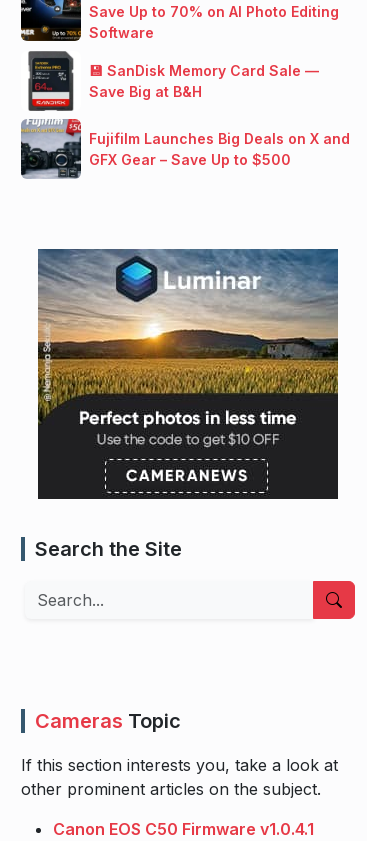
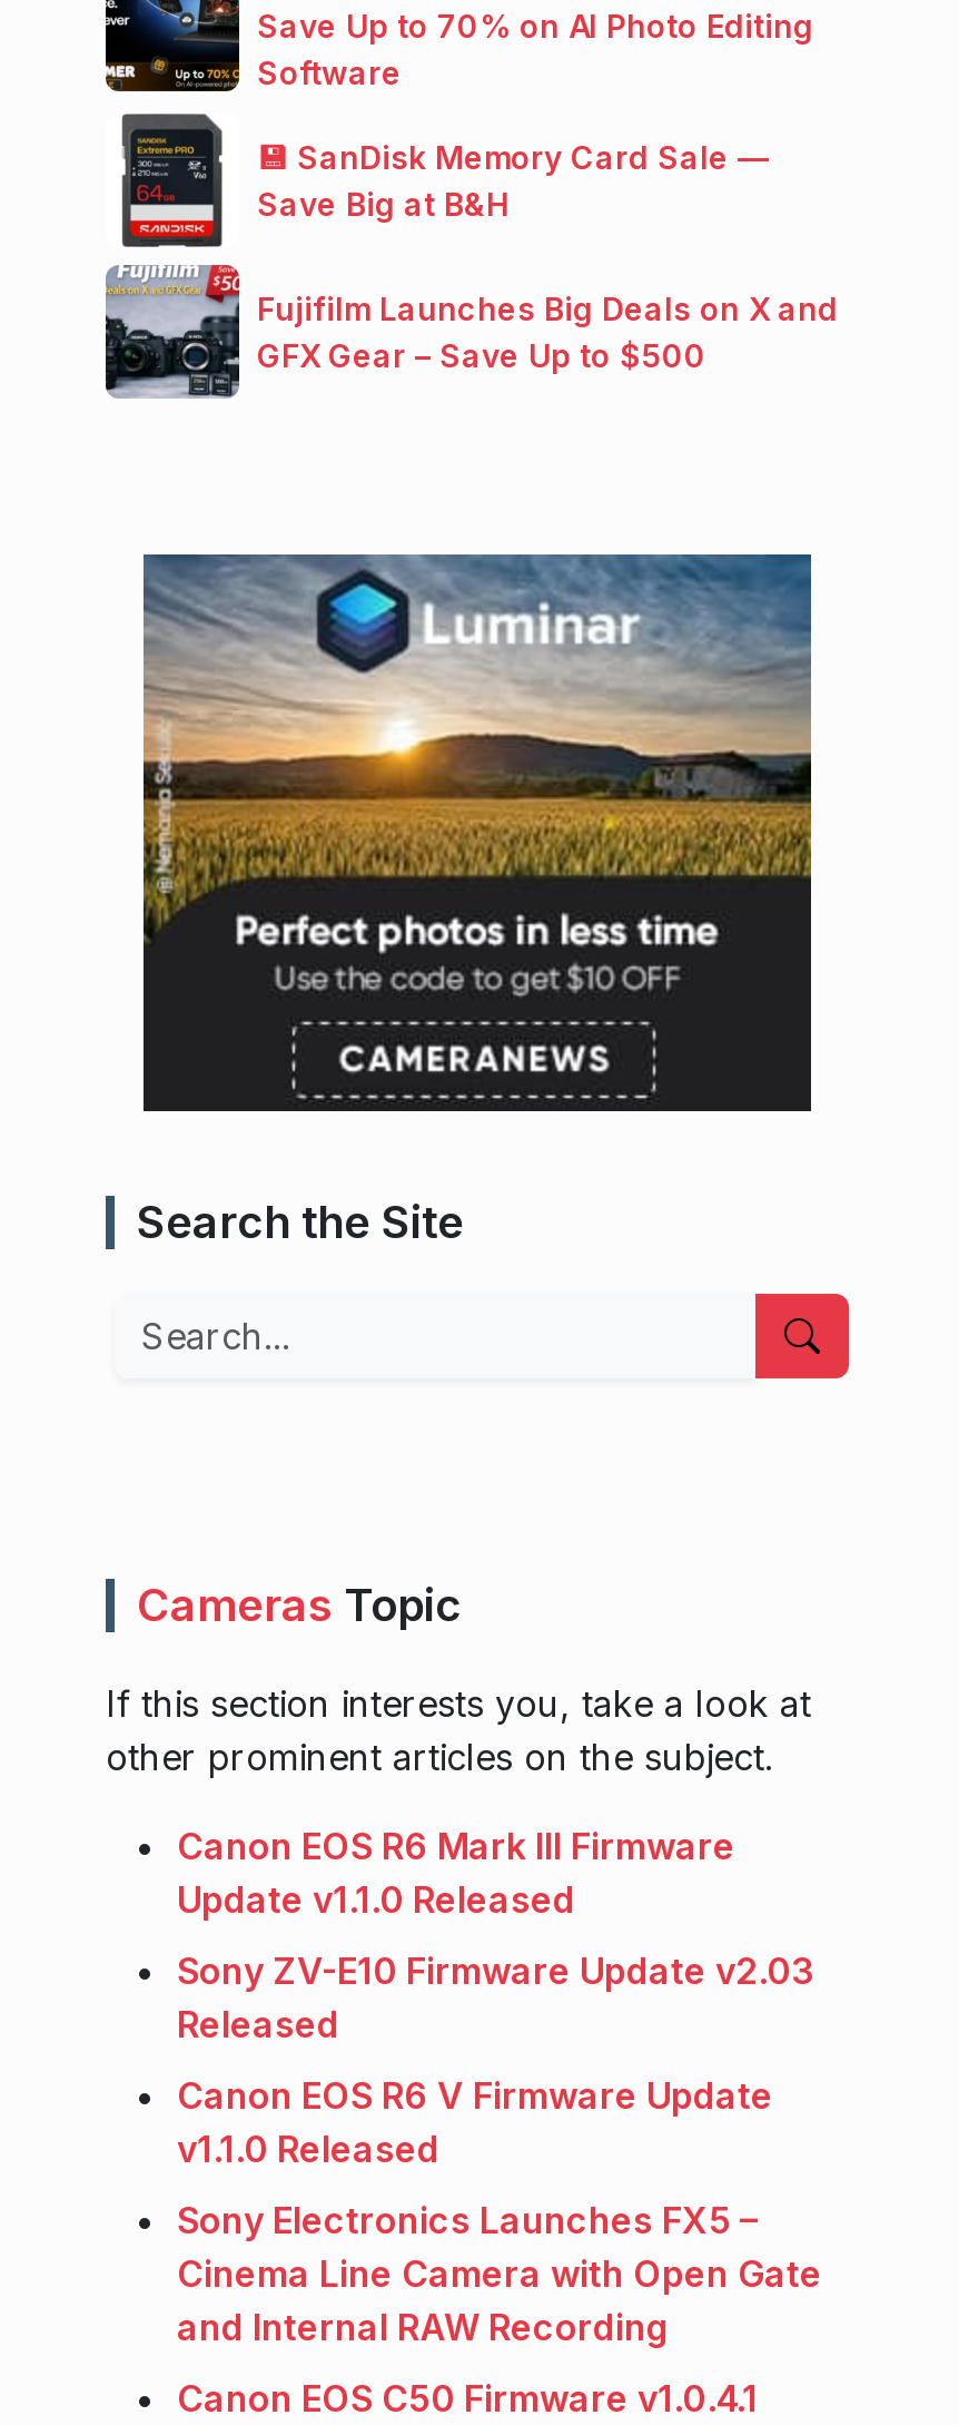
+ Canon EOS R6 Mark III Firmware
+ Update v1.1.0 Released
+ Sony ZV-E10 Firmware Update v2.03
+ Released
+ Canon EOS R6 V Firmware Update
+ v1.1.0 Released
+ Sony Electronics Launches FX5 –
+ Cinema Line Camera with Open Gate
+ and Internal RAW Recording
